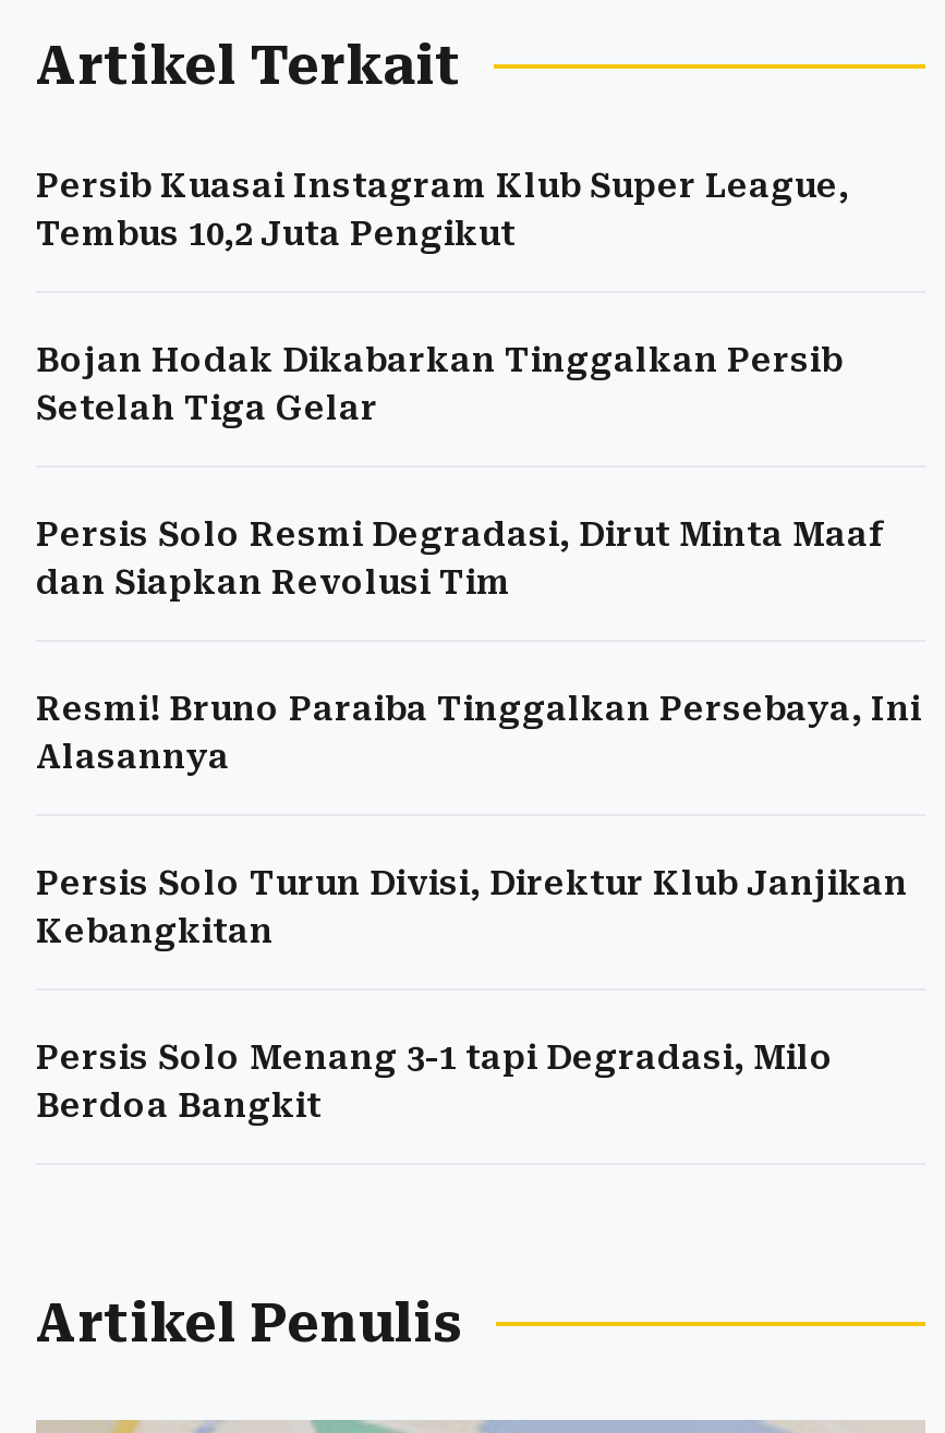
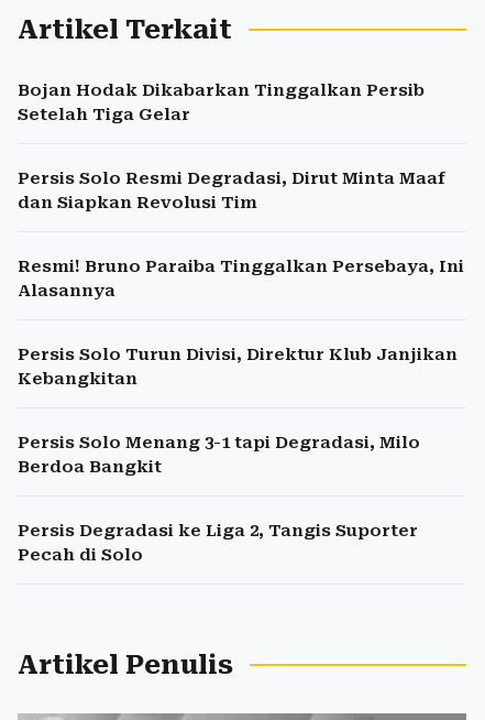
- Persib Kuasai Instagram Klub Super League,
- Tembus 10,2 Juta Pengikut

moved up: Bojan Hodak Dikabarkan Tinggalkan Persib | Setelah Tiga Gelar | Persis Solo Resmi Degradasi, Dirut Minta Maaf | ... | Persis Solo Menang 3-1 tapi Degradasi, Milo | Berdoa Bangkit

+ Persis Degradasi ke Liga 2, Tangis Suporter
+ Pecah di Solo
